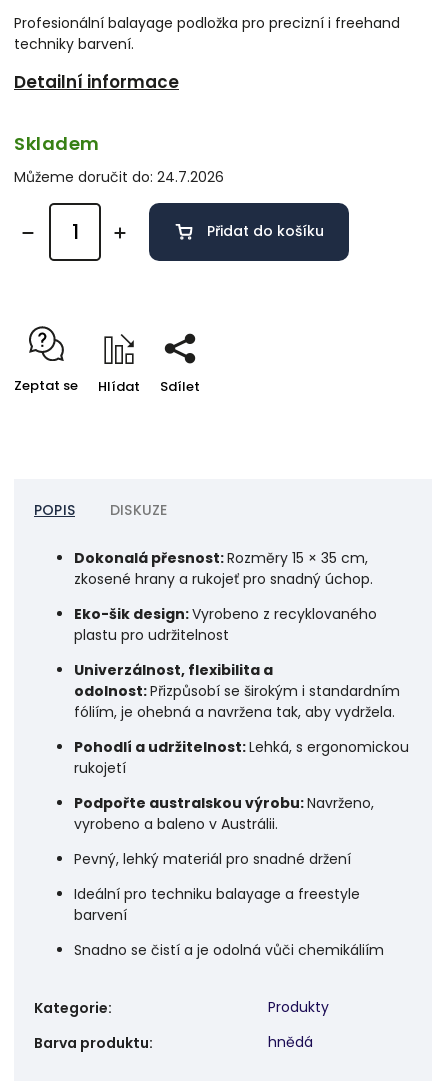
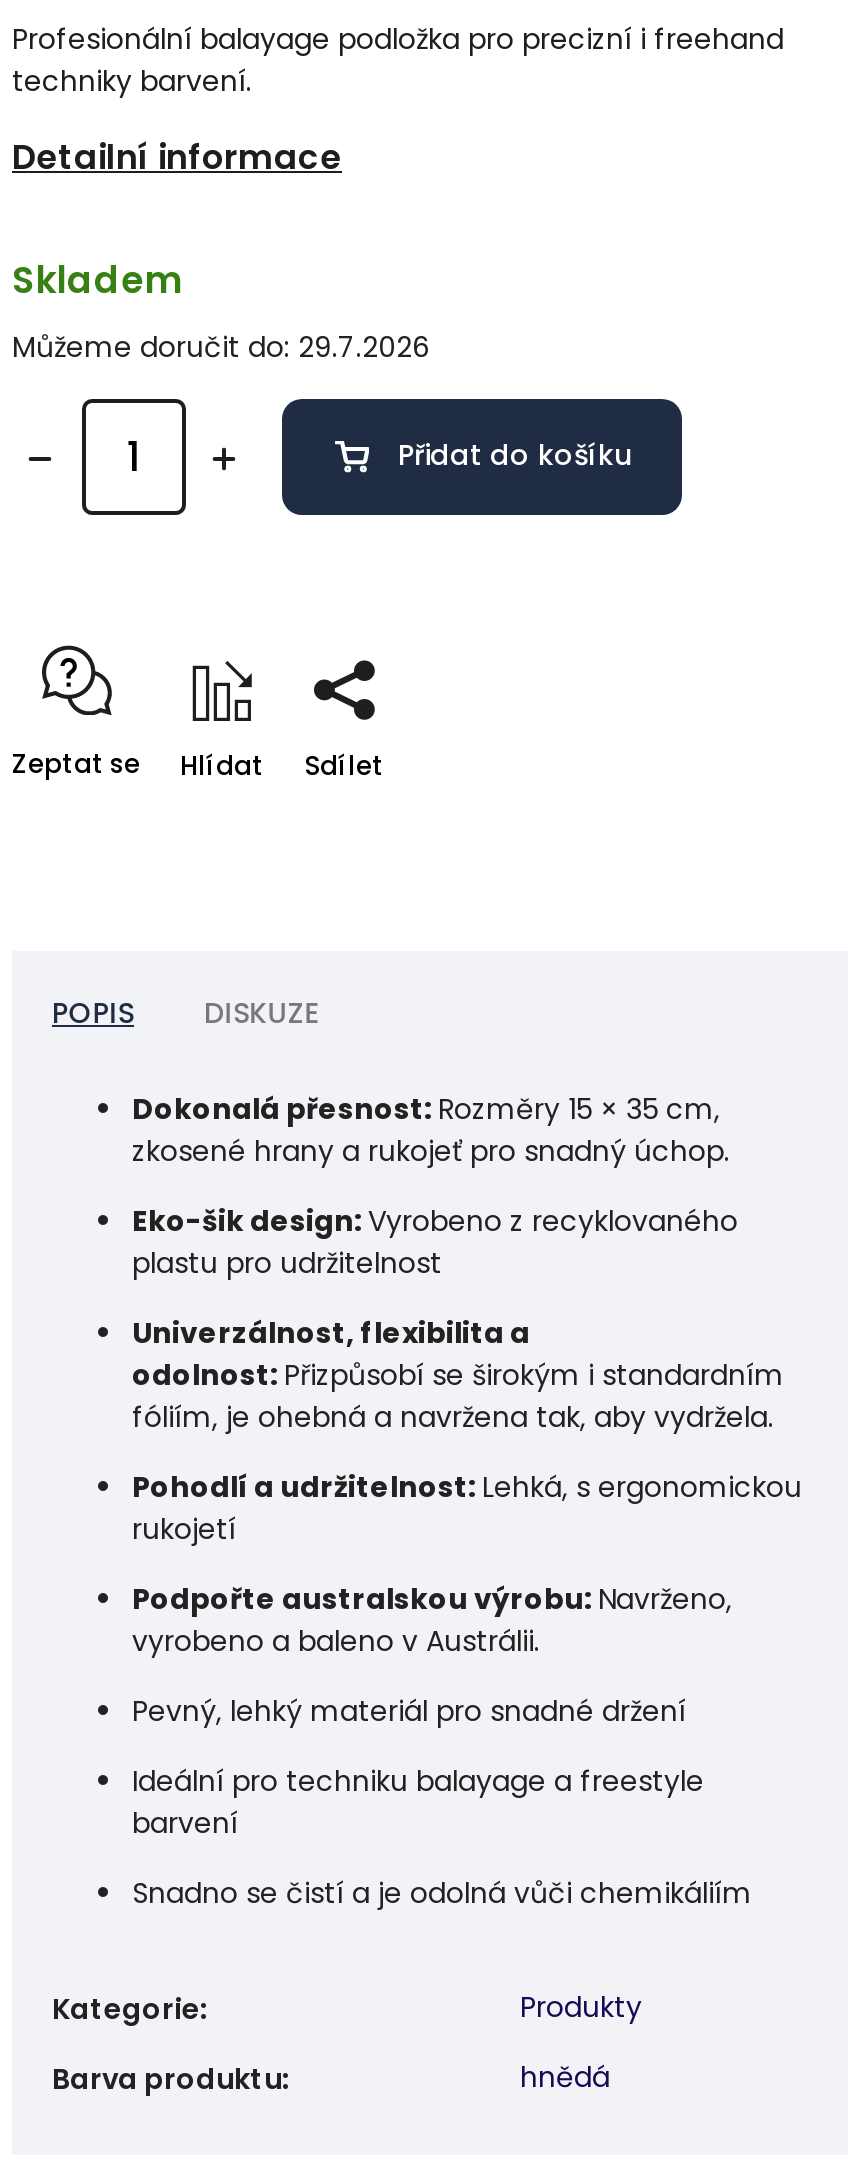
- Můžeme doručit do: 24.7.2026
+ Můžeme doručit do: 29.7.2026
